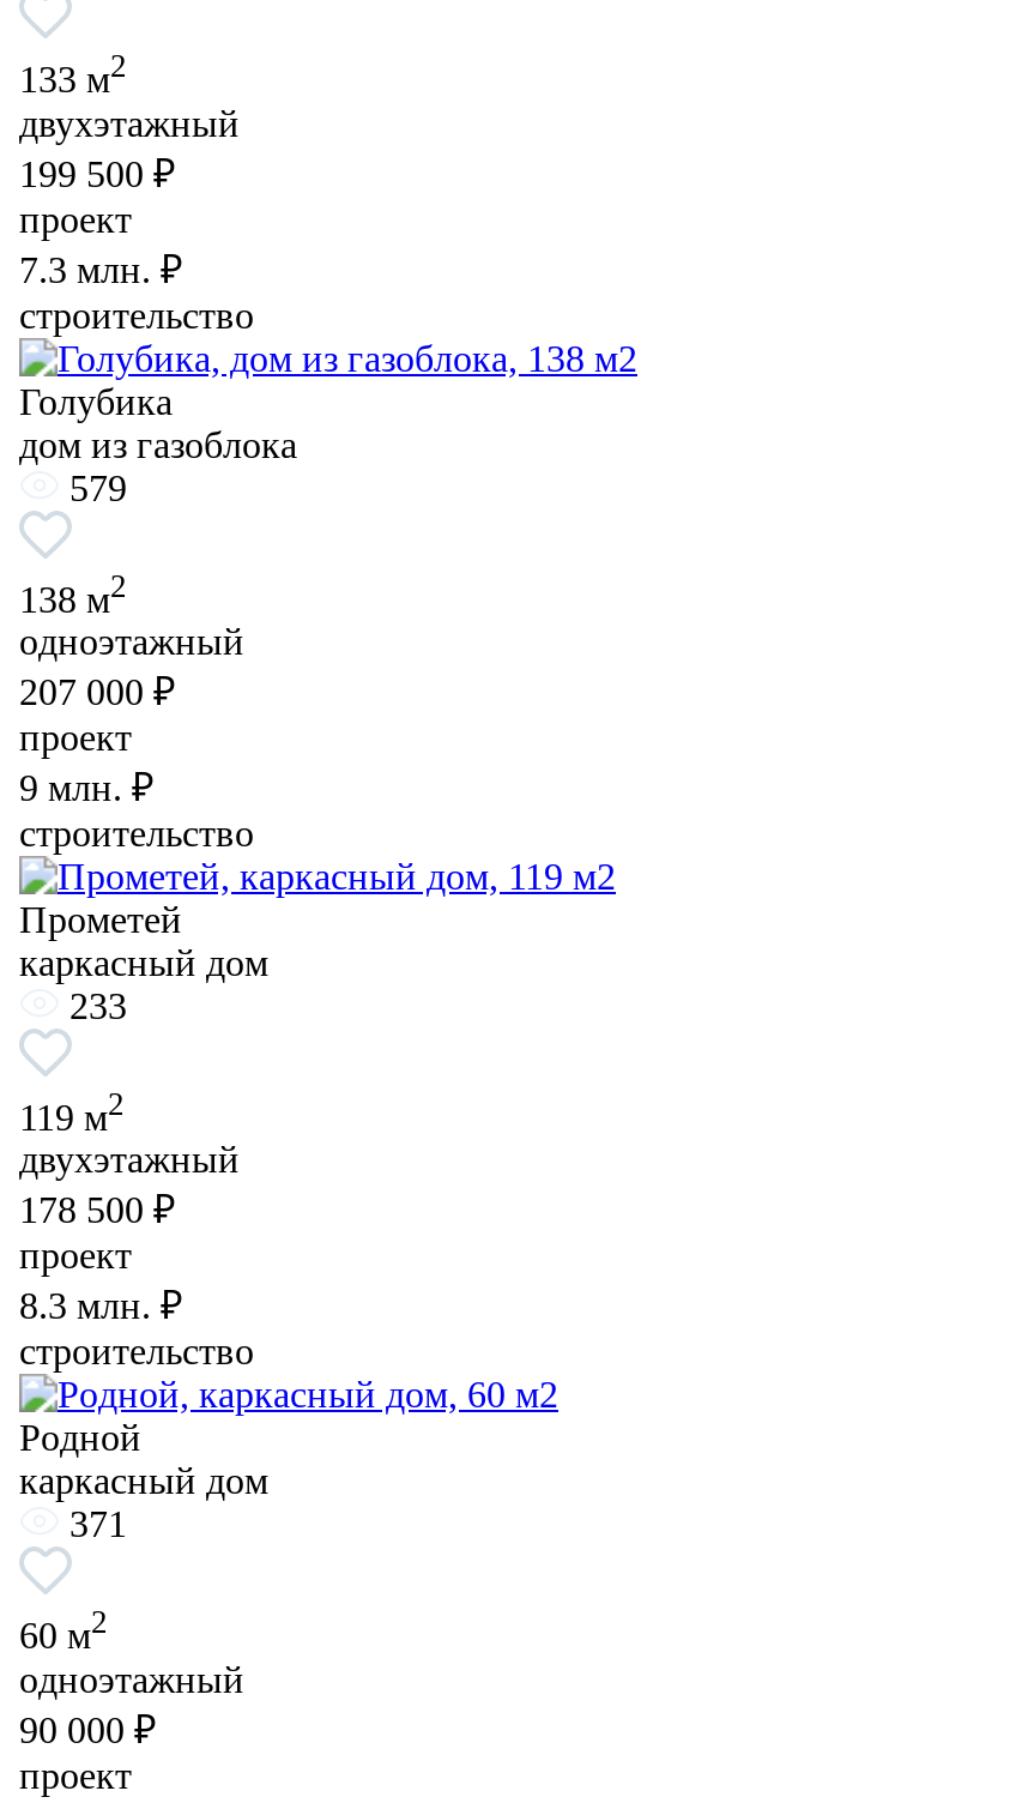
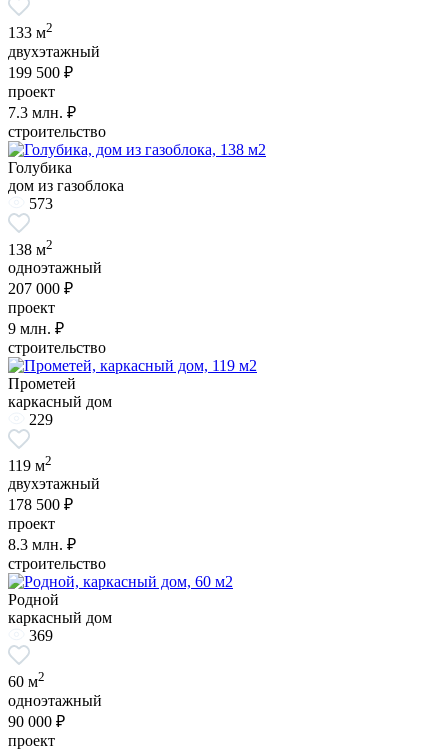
- 579
+ 573

- 233
+ 229

- 371
+ 369
